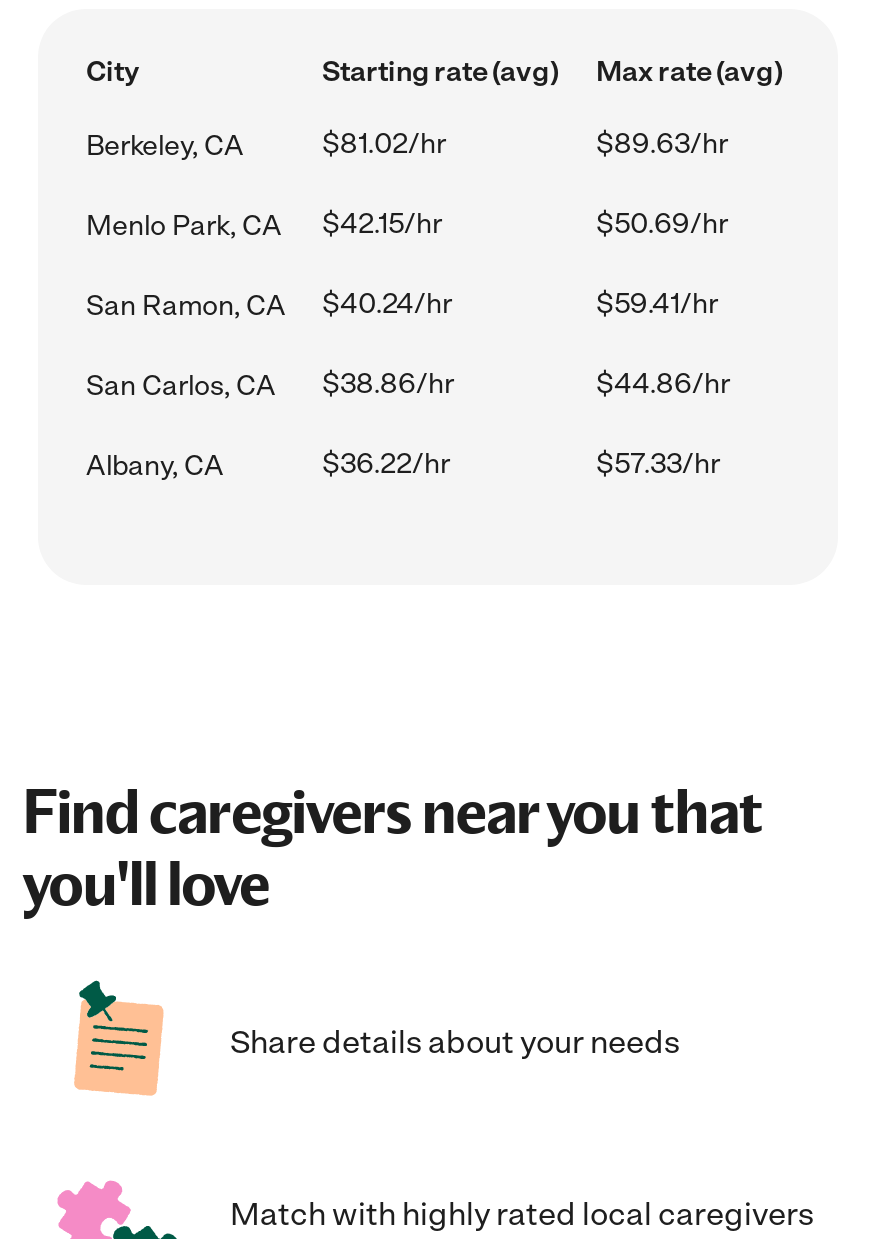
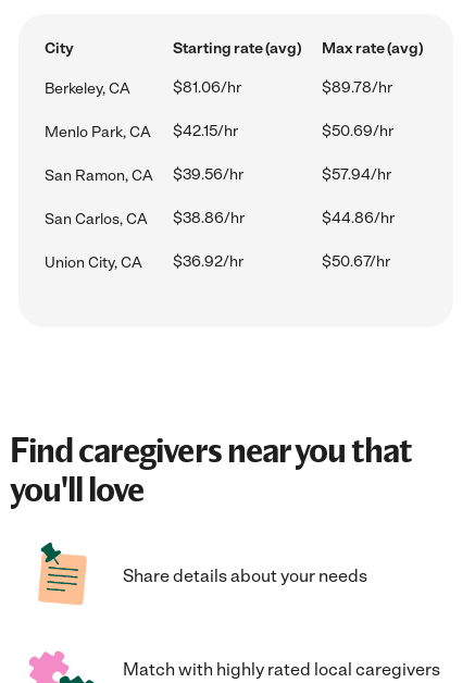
- $81.02/hr
- $89.63/hr
+ $81.06/hr
+ $89.78/hr

- $40.24/hr
- $59.41/hr
+ $39.56/hr
+ $57.94/hr

- Albany, CA
- $36.22/hr
- $57.33/hr
+ Union City, CA
+ $36.92/hr
+ $50.67/hr
